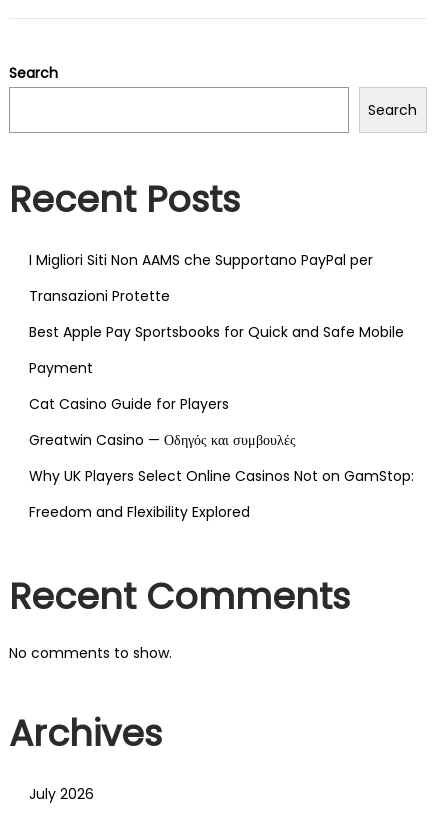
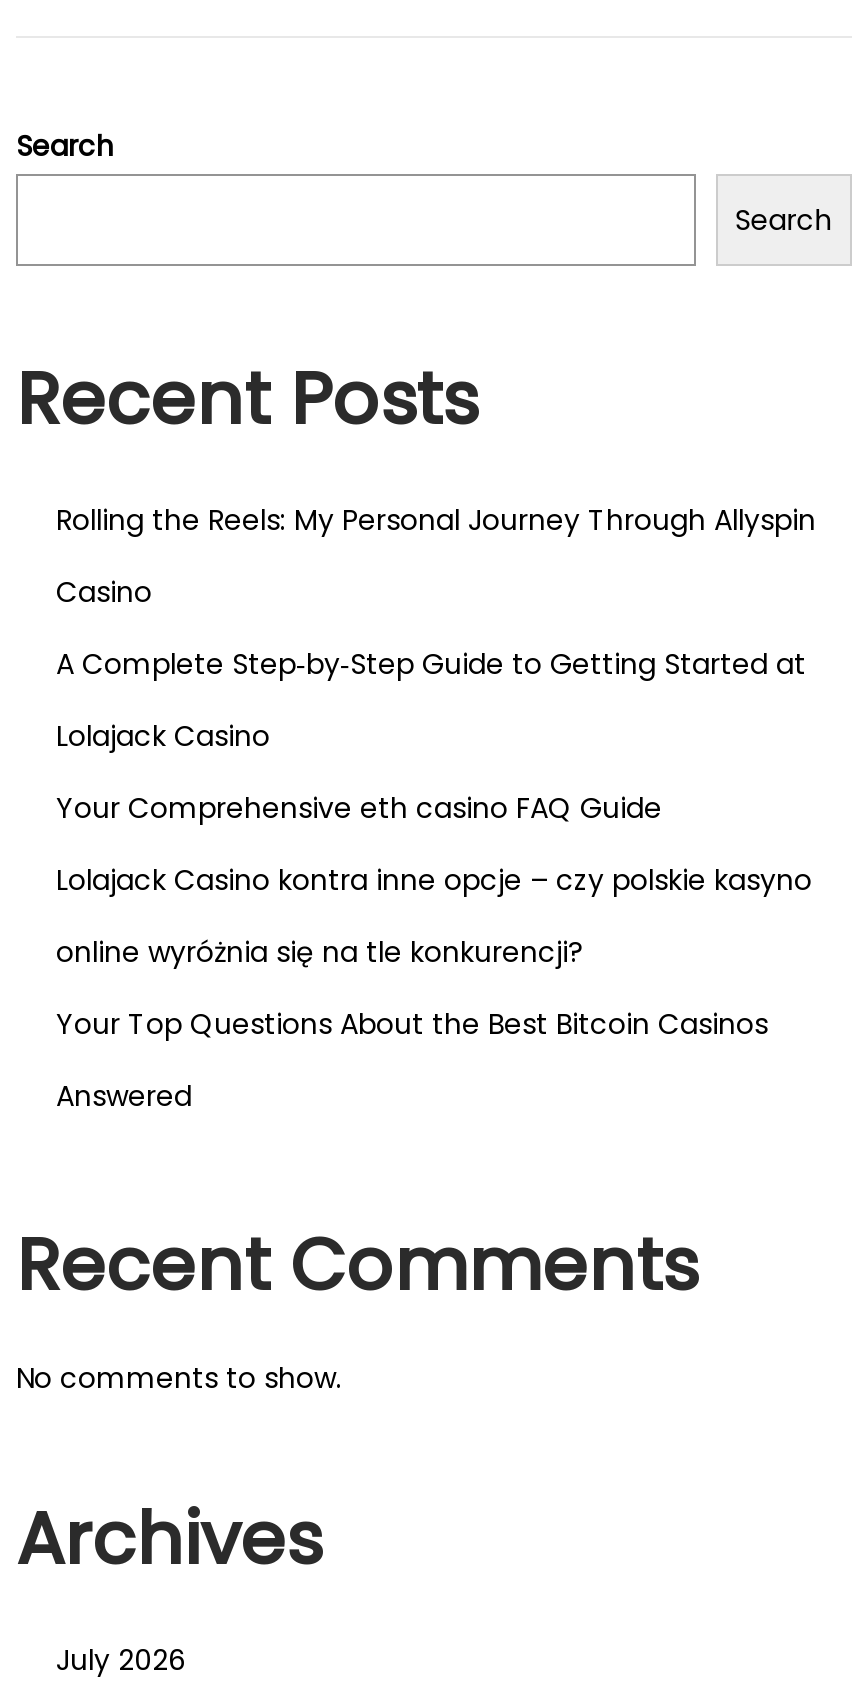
- I Migliori Siti Non AAMS che Supportano PayPal per
- Transazioni Protette
- Best Apple Pay Sportsbooks for Quick and Safe Mobile
- Payment
- Cat Casino Guide for Players
- Greatwin Casino — Οδηγός και συμβουλές
- Why UK Players Select Online Casinos Not on GamStop:
- Freedom and Flexibility Explored
+ Rolling the Reels: My Personal Journey Through Allyspin
+ Casino
+ A Complete Step‑by‑Step Guide to Getting Started at
+ Lolajack Casino
+ Your Comprehensive eth casino FAQ Guide
+ Lolajack Casino kontra inne opcje – czy polskie kasyno
+ online wyróżnia się na tle konkurencji?
+ Your Top Questions About the Best Bitcoin Casinos
+ Answered
